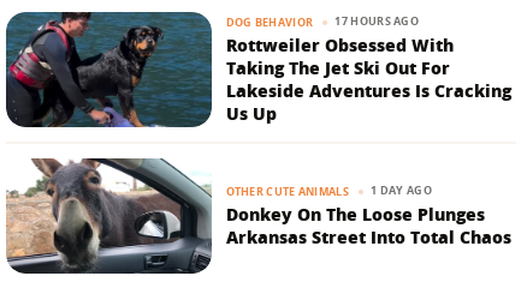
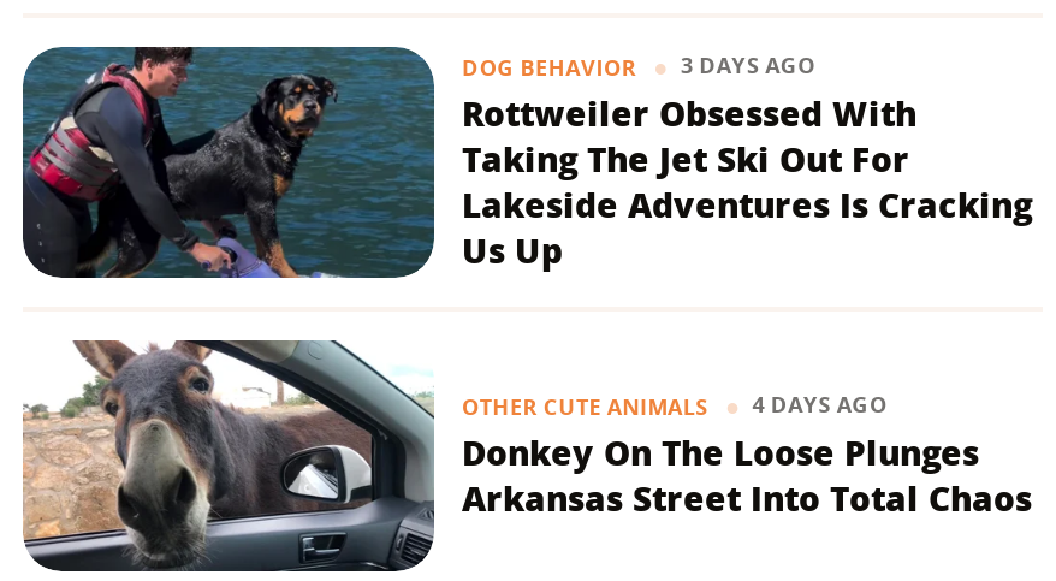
- DOG BEHAVIOR 17 HOURS AGO
+ DOG BEHAVIOR 3 DAYS AGO

- OTHER CUTE ANIMALS 1 DAY AGO
+ OTHER CUTE ANIMALS 4 DAYS AGO
